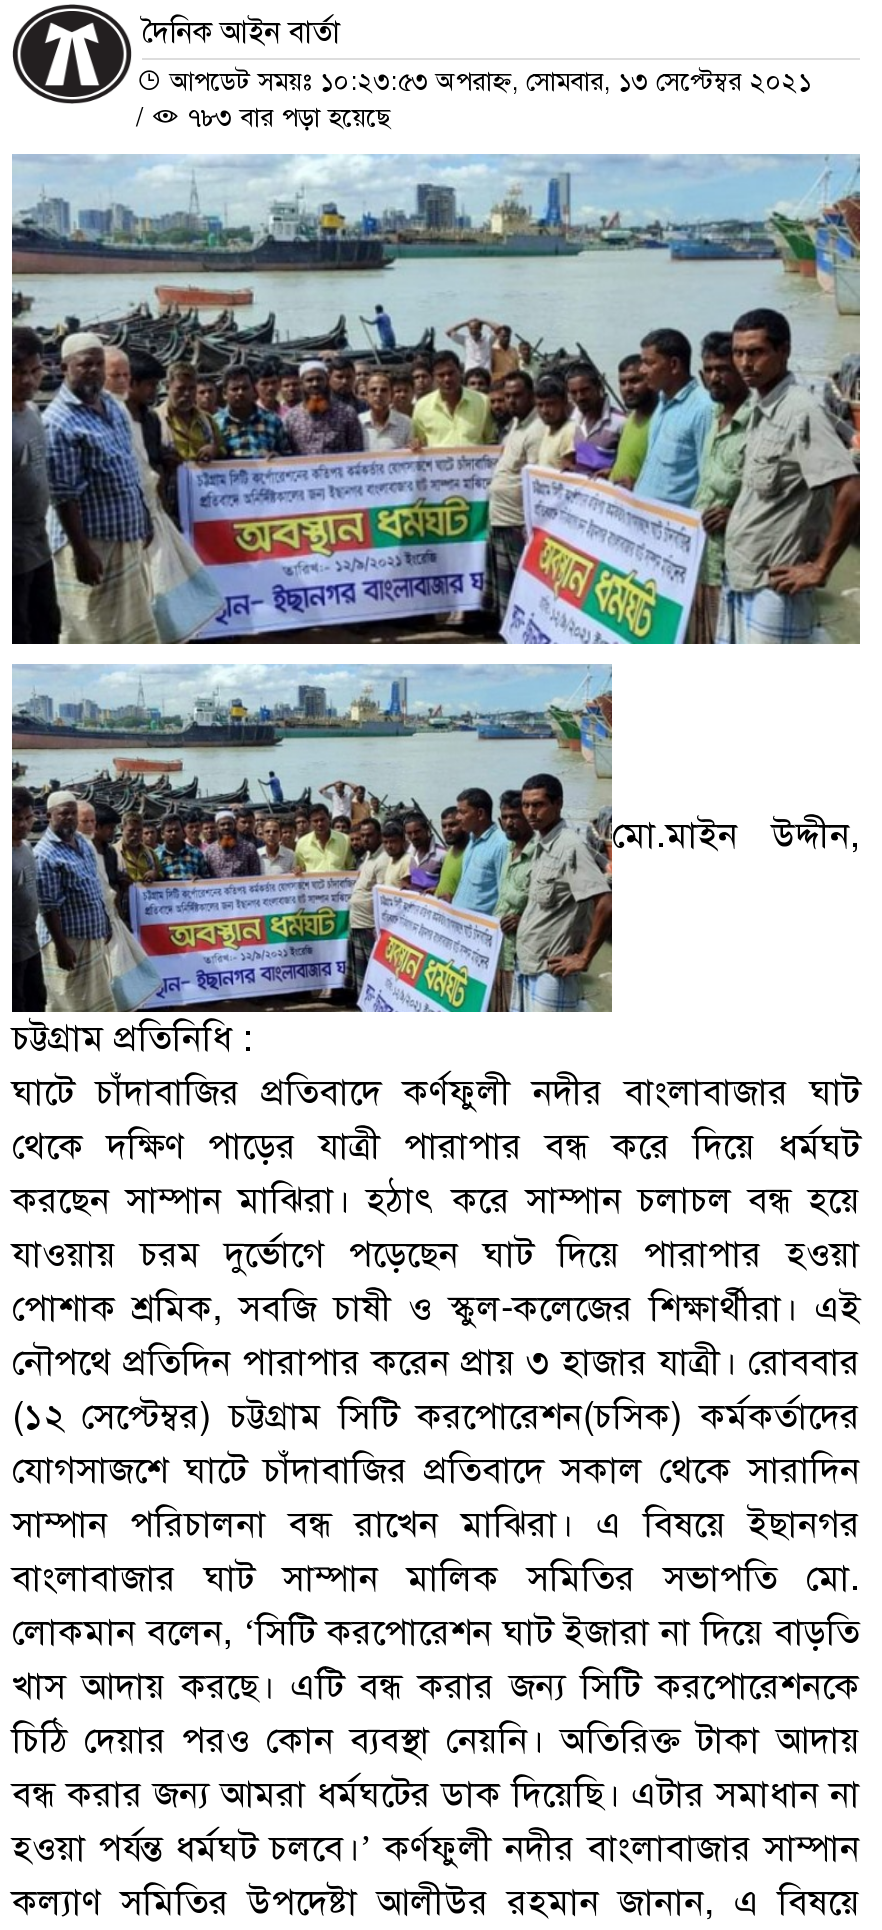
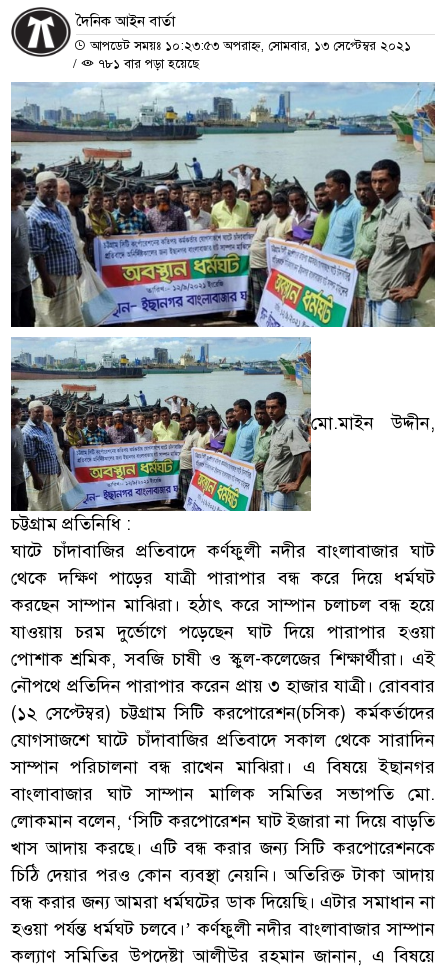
- ৭৮৩ বার পড়া হয়েছে
+ ৭৮১ বার পড়া হয়েছে
